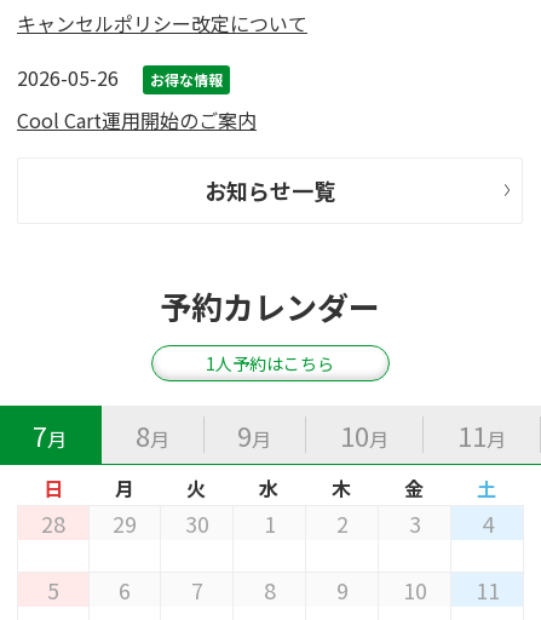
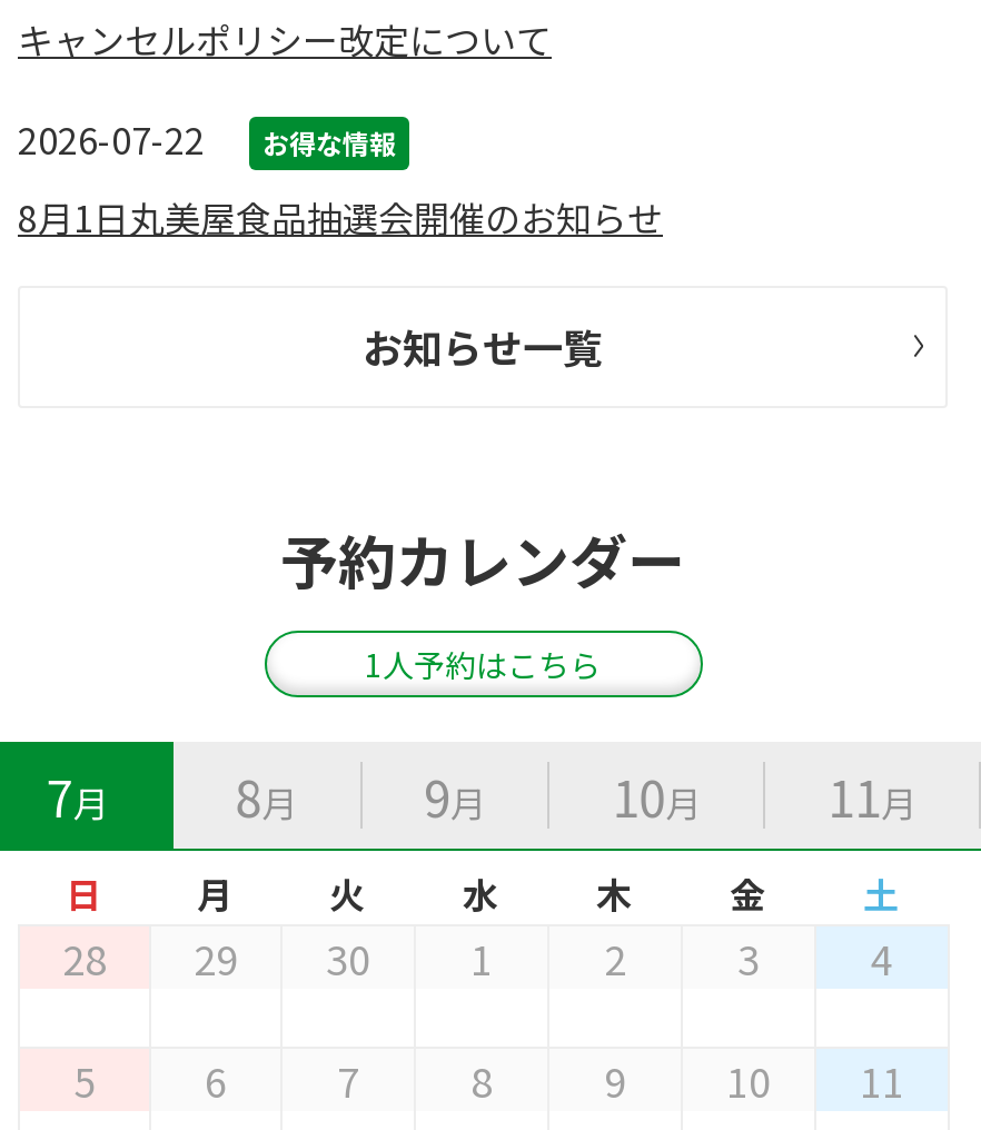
- 2026-05-26 お得な情報
+ 2026-07-22 お得な情報

- Cool Cart運用開始のご案内
+ 8月1日丸美屋食品抽選会開催のお知らせ
